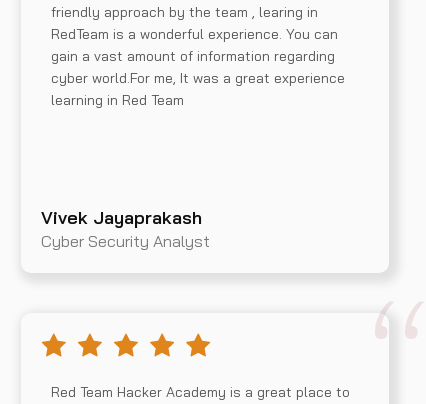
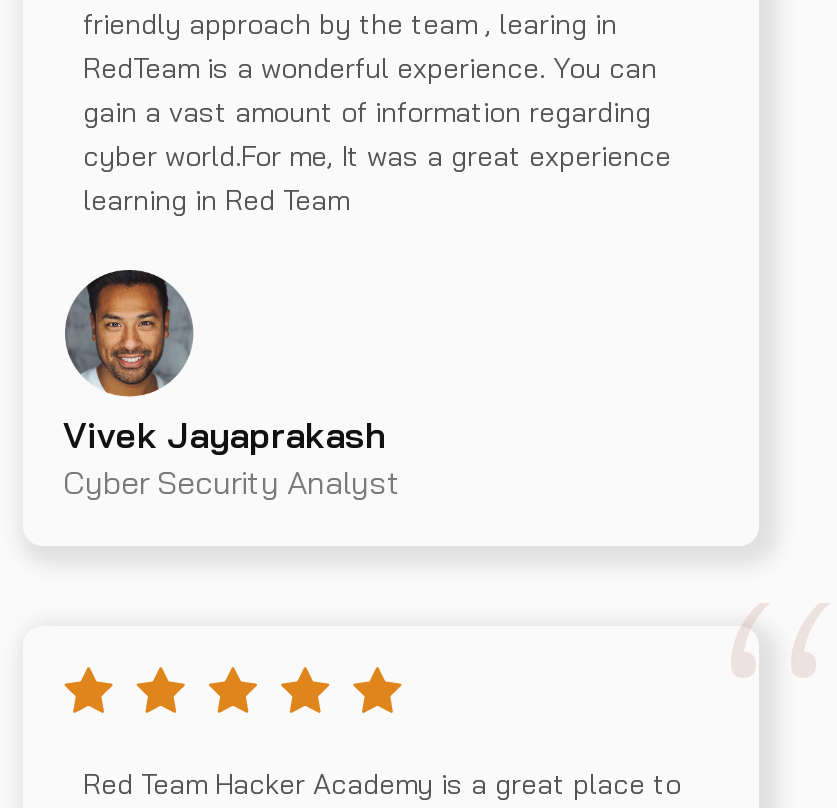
+ [image]
